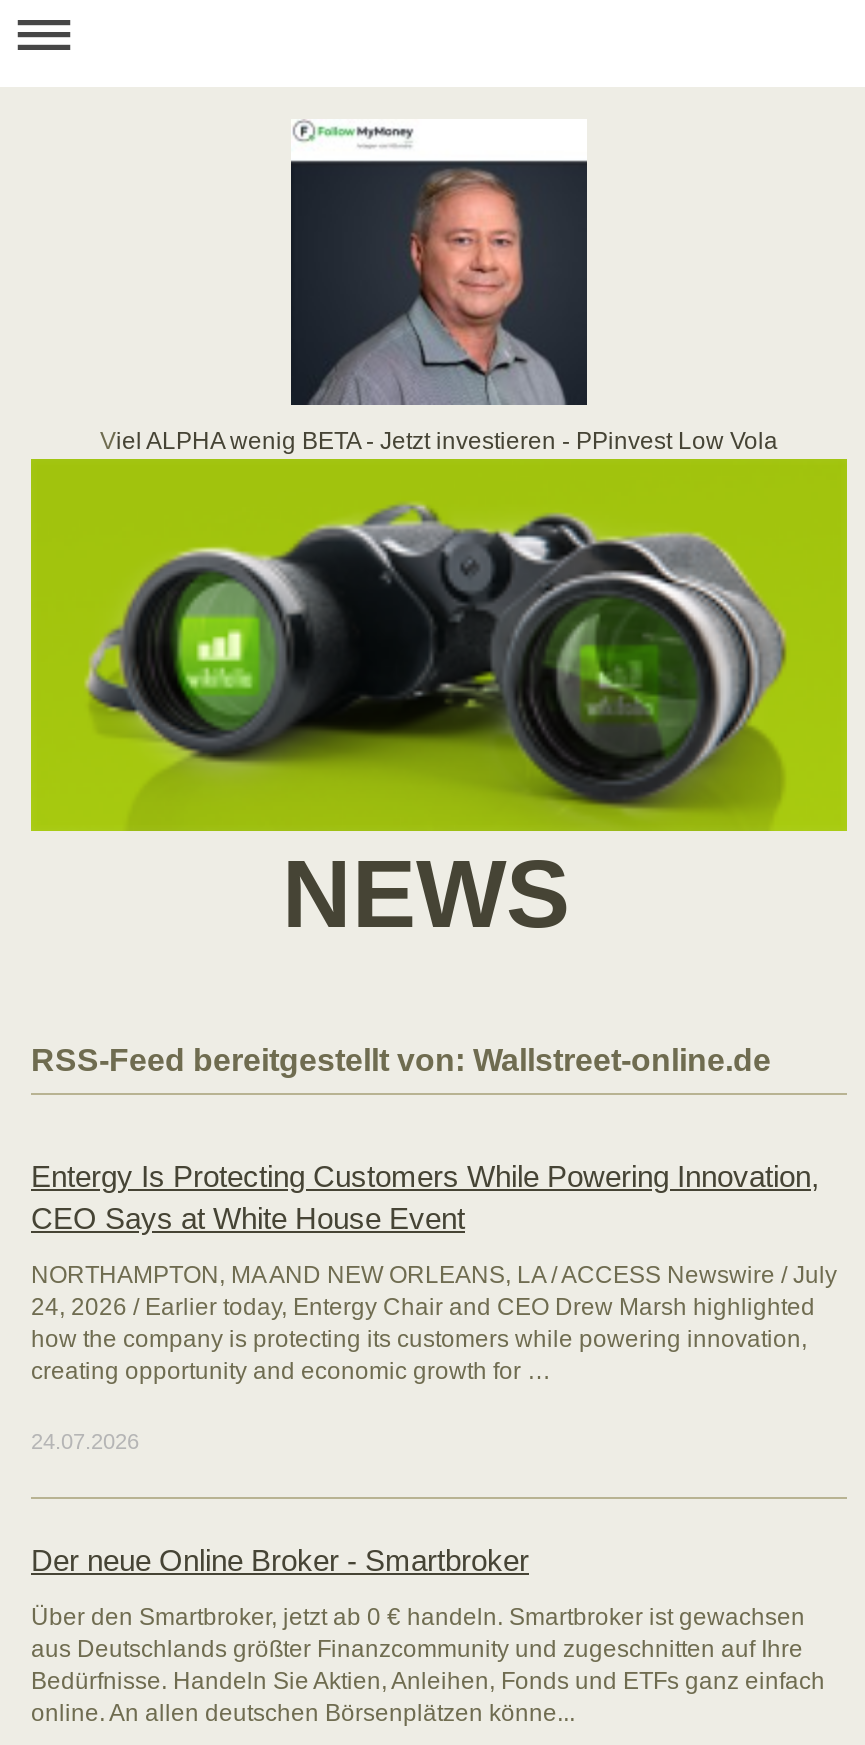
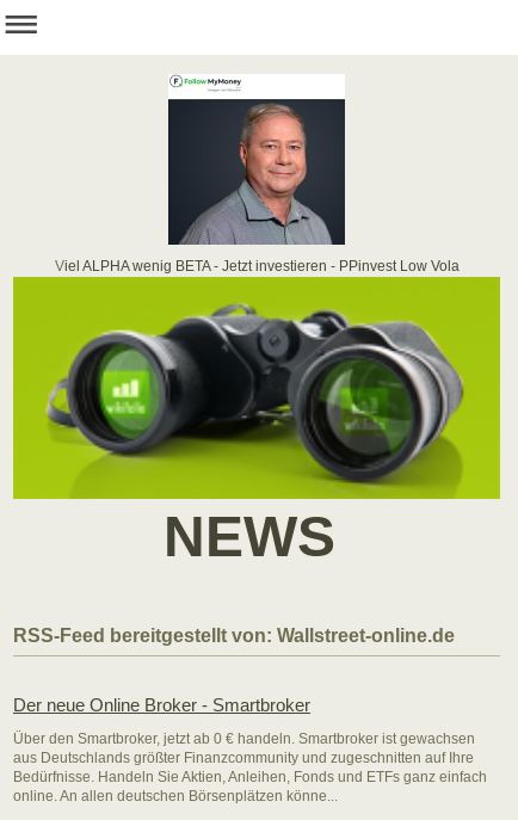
- Entergy Is Protecting Customers While Powering Innovation,
- CEO Says at White House Event
- NORTHAMPTON, MA AND NEW ORLEANS, LA / ACCESS Newswire / July
- 24, 2026 / Earlier today, Entergy Chair and CEO Drew Marsh highlighted
- how the company is protecting its customers while powering innovation,
- creating opportunity and economic growth for …
- 24.07.2026
